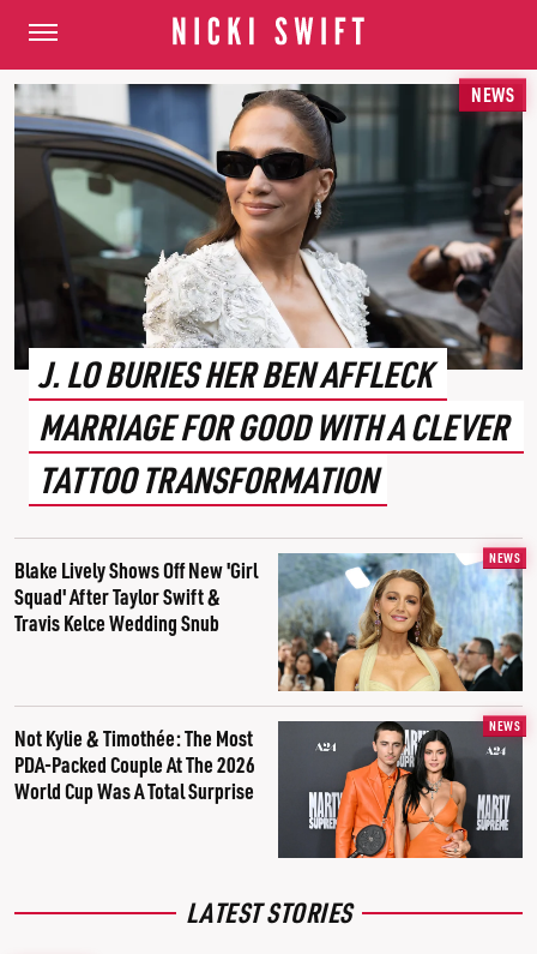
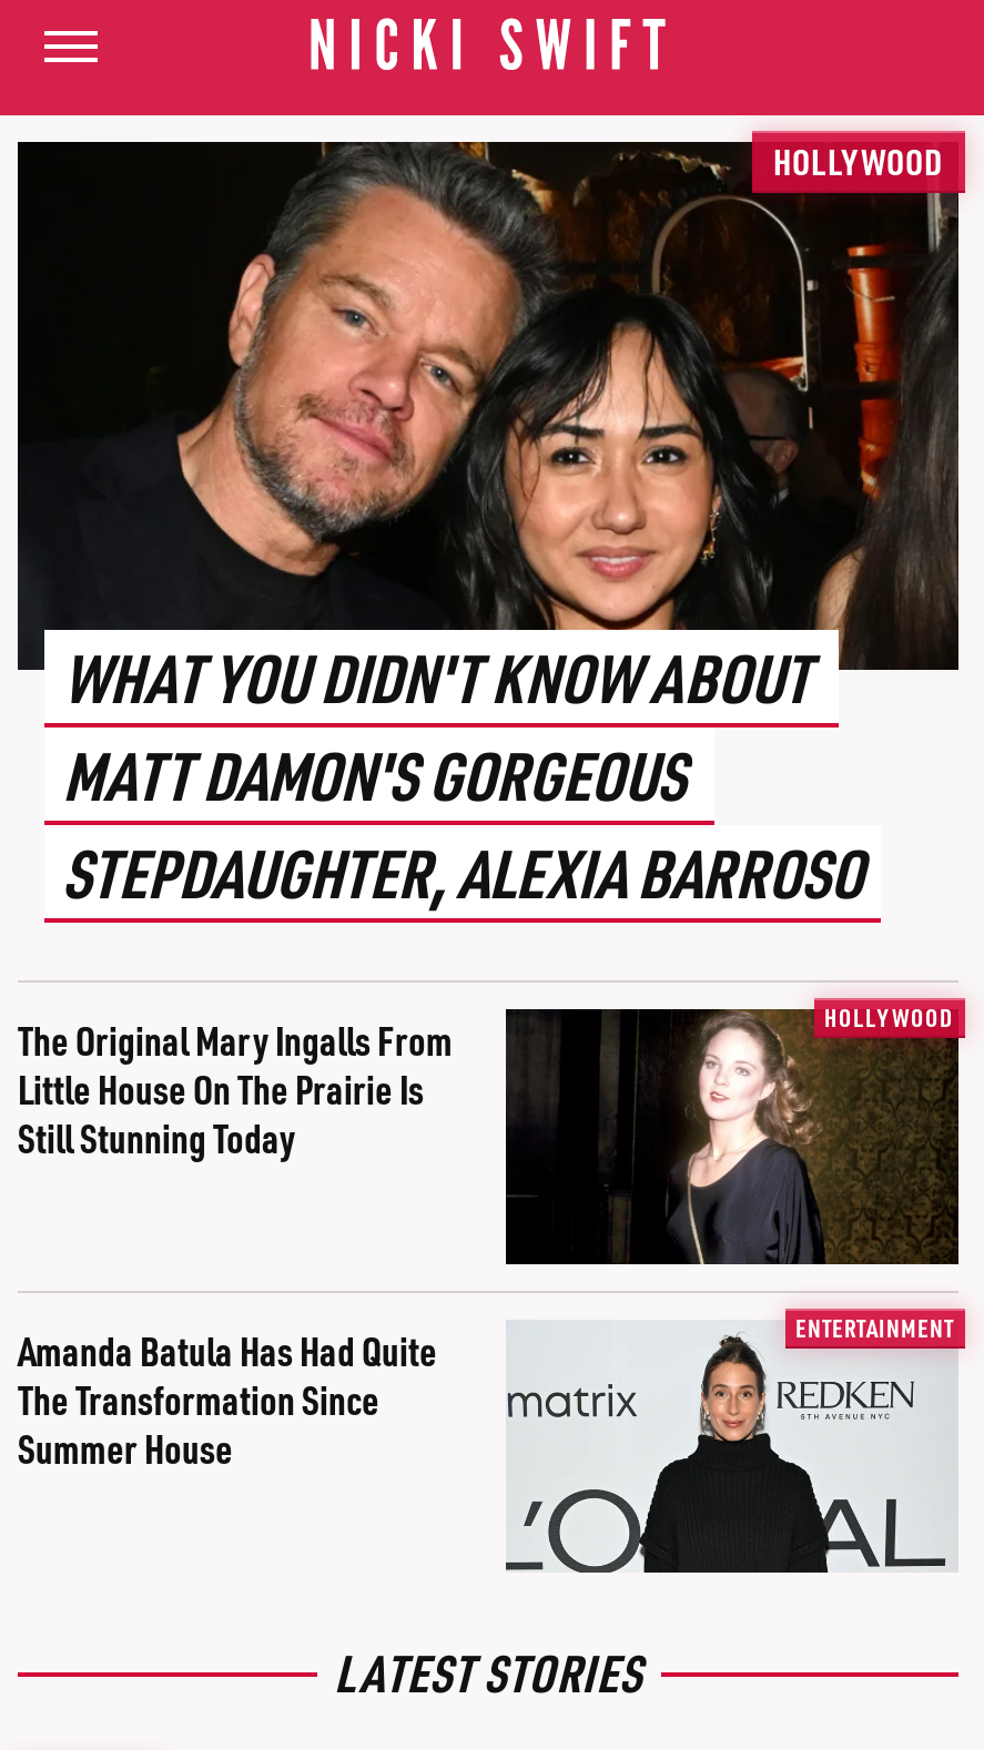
- [image]
- NEWS
+ [image]
+ HOLLYWOOD

- J. LO BURIES HER BEN AFFLECK
- MARRIAGE FOR GOOD WITH A CLEVER
- TATTOO TRANSFORMATION
+ WHAT YOU DIDN'T KNOW ABOUT
+ MATT DAMON'S GORGEOUS
+ STEPDAUGHTER, ALEXIA BARROSO

- [image]
- NEWS
- Blake Lively Shows Off New 'Girl
- Squad' After Taylor Swift &
- Travis Kelce Wedding Snub
+ [image]
+ HOLLYWOOD
+ The Original Mary Ingalls From
+ Little House On The Prairie Is
+ Still Stunning Today

- [image]
- NEWS
- Not Kylie & Timothée: The Most
- PDA-Packed Couple At The 2026
- World Cup Was A Total Surprise
+ [image]
+ ENTERTAINMENT
+ Amanda Batula Has Had Quite
+ The Transformation Since
+ Summer House
